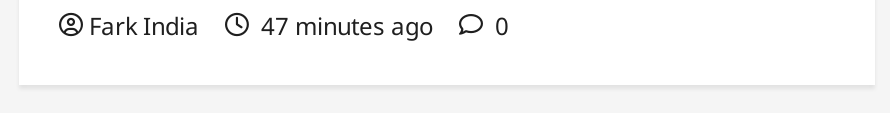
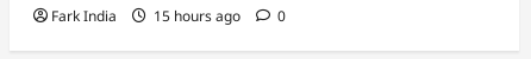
- Fark India 47 minutes ago 0
+ Fark India 15 hours ago 0
